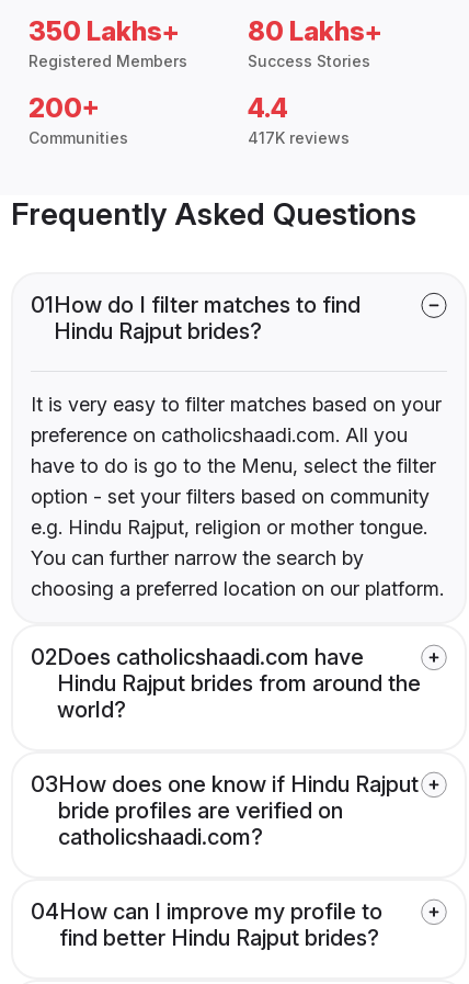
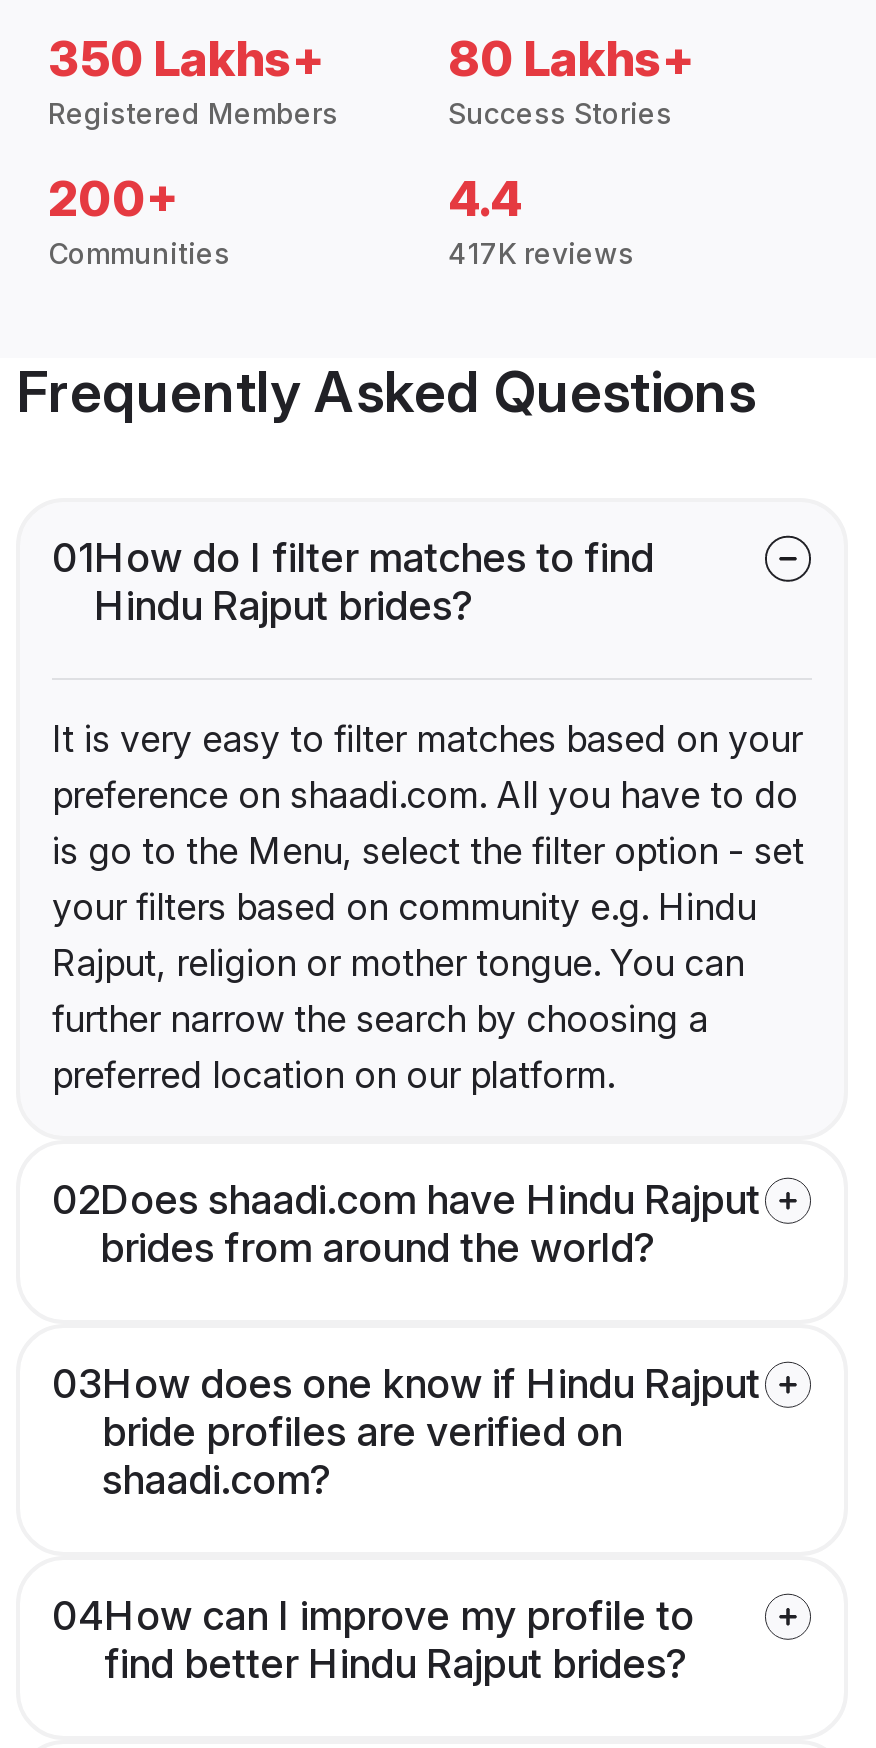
- preference on catholicshaadi.com. All you
- have to do is go to the Menu, select the filter
- option - set your filters based on community
- e.g. Hindu Rajput, religion or mother tongue.
- You can further narrow the search by
- choosing a preferred location on our platform.
+ preference on shaadi.com. All you have to do
+ is go to the Menu, select the filter option - set
+ your filters based on community e.g. Hindu
+ Rajput, religion or mother tongue. You can
+ further narrow the search by choosing a
+ preferred location on our platform.

- 02Does catholicshaadi.com have
- Hindu Rajput brides from around the
- world?
+ 02Does shaadi.com have Hindu Rajput
+ brides from around the world?

- catholicshaadi.com?
+ shaadi.com?
